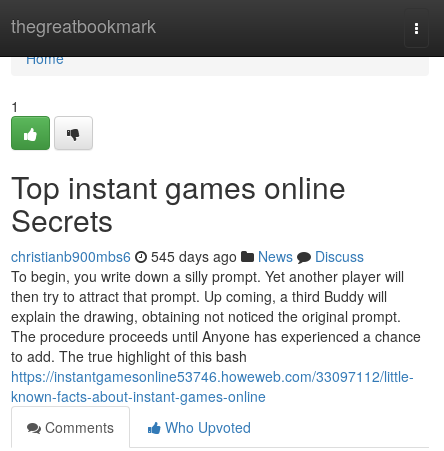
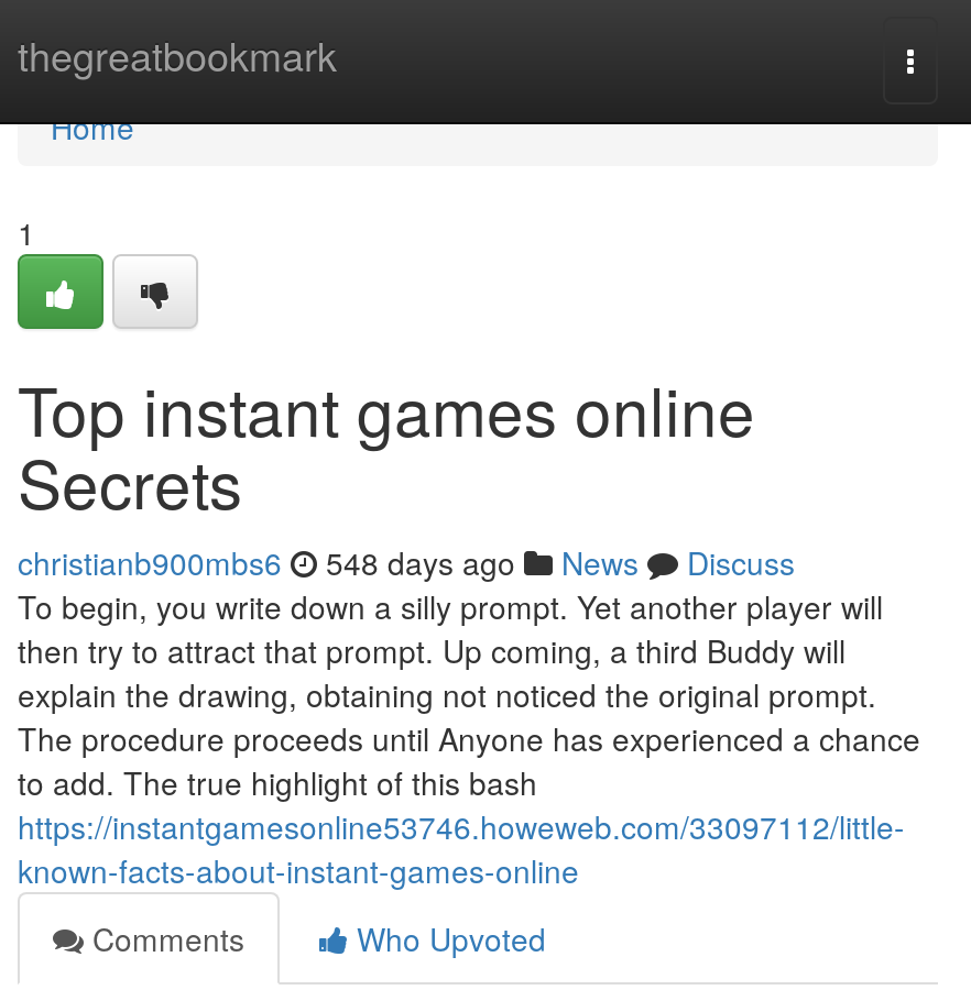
- christianb900mbs6 545 days ago News Discuss
+ christianb900mbs6 548 days ago News Discuss
